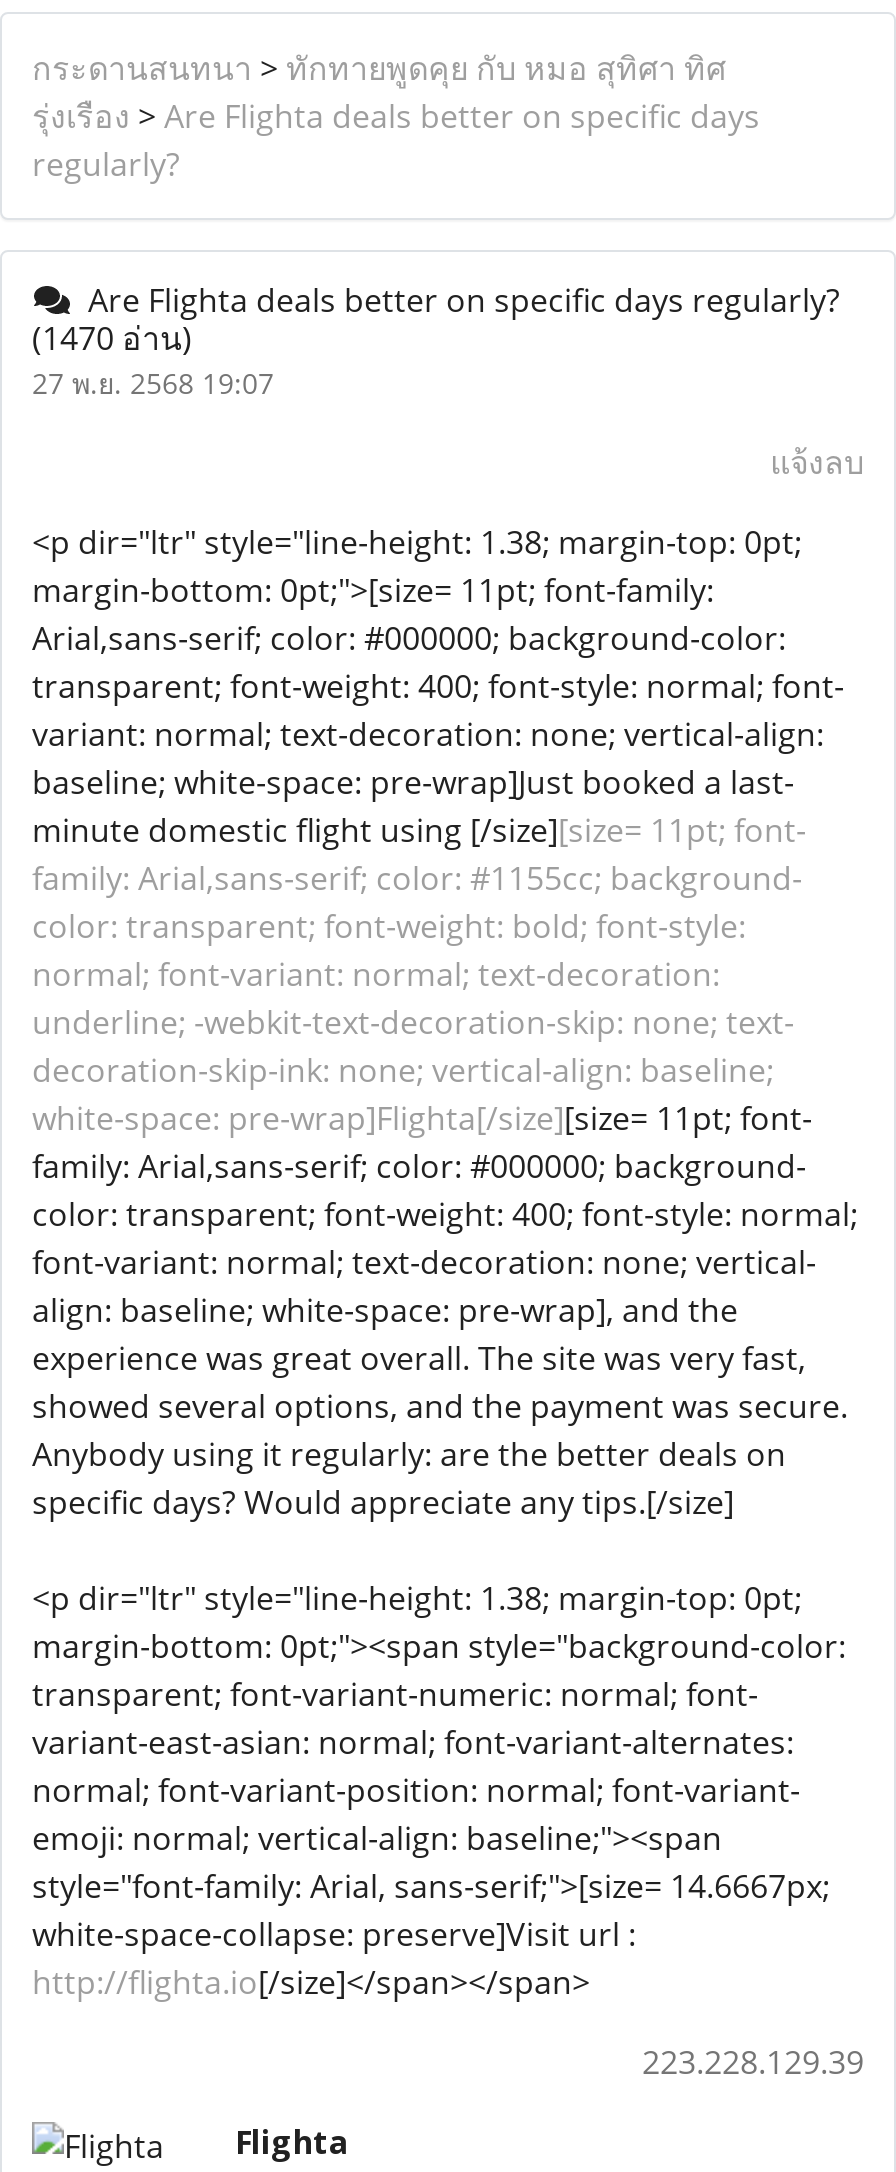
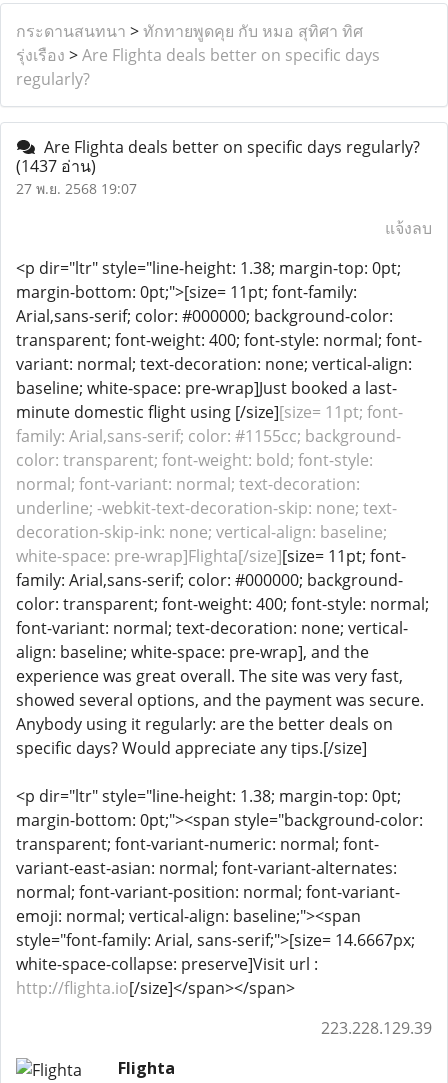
- (1470 อ่าน)
+ (1437 อ่าน)
